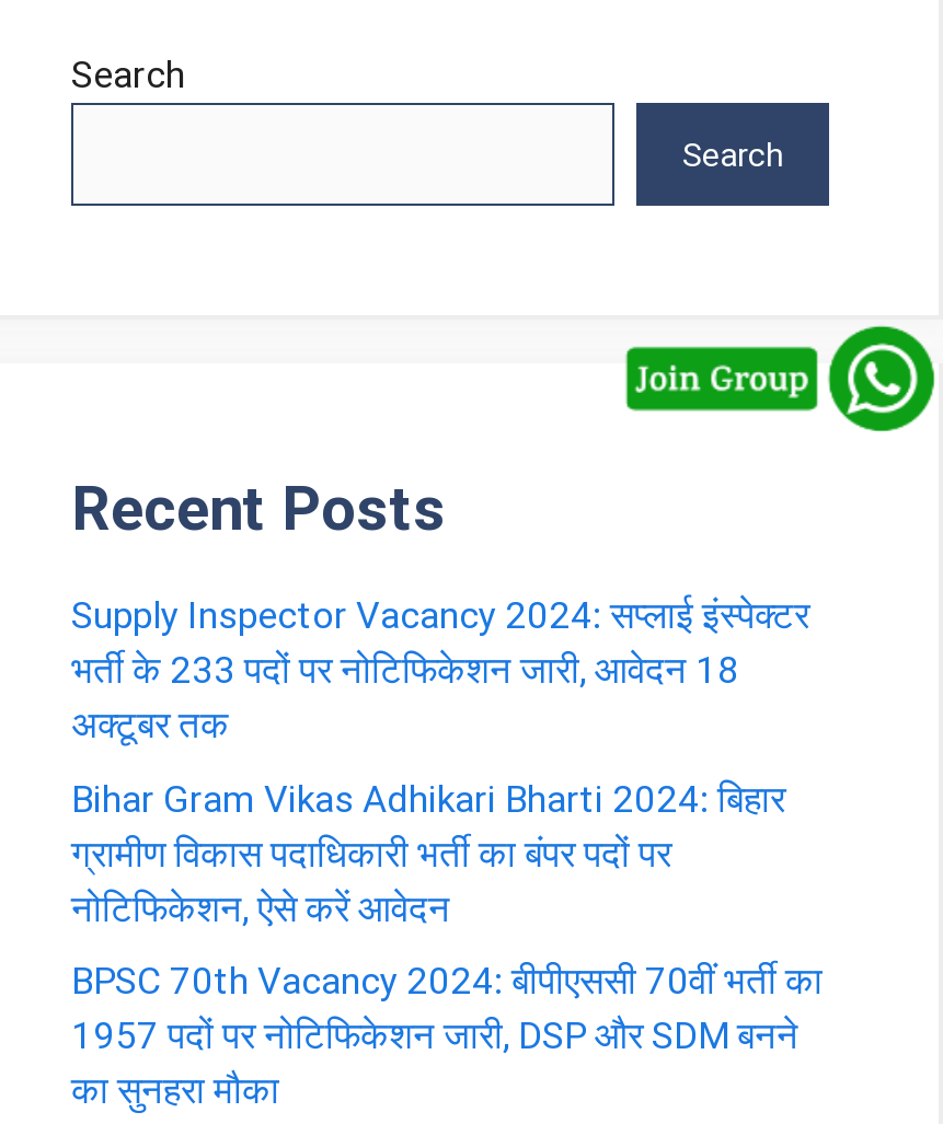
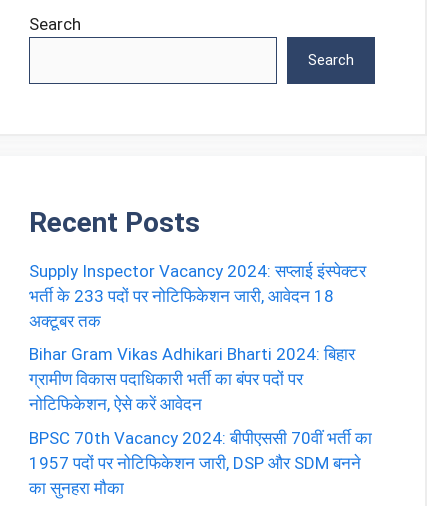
- [image]
